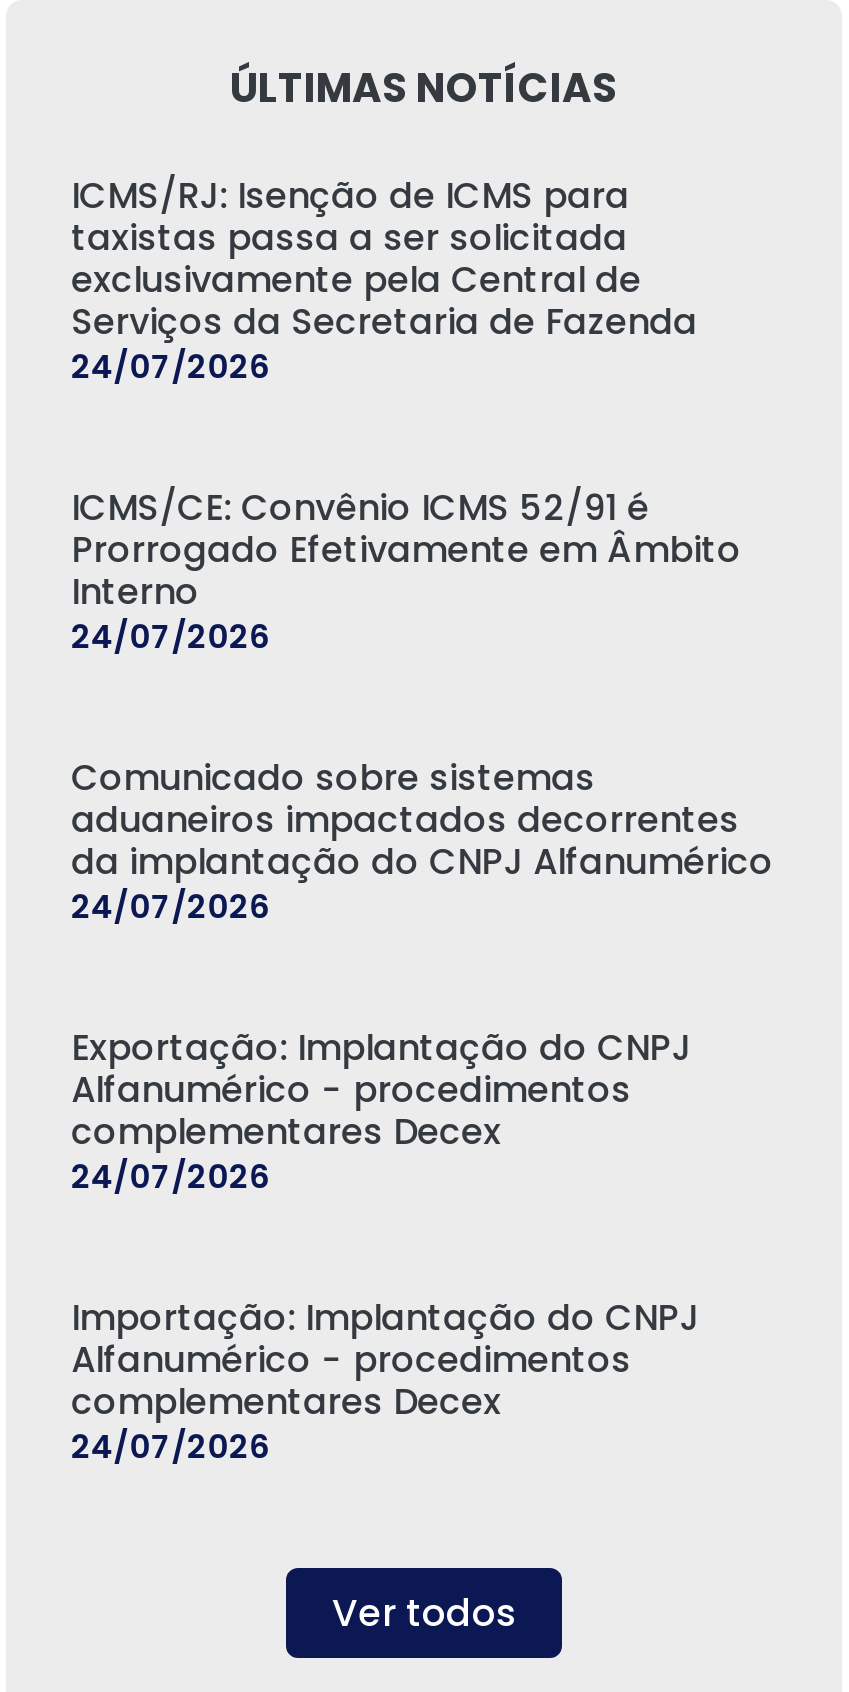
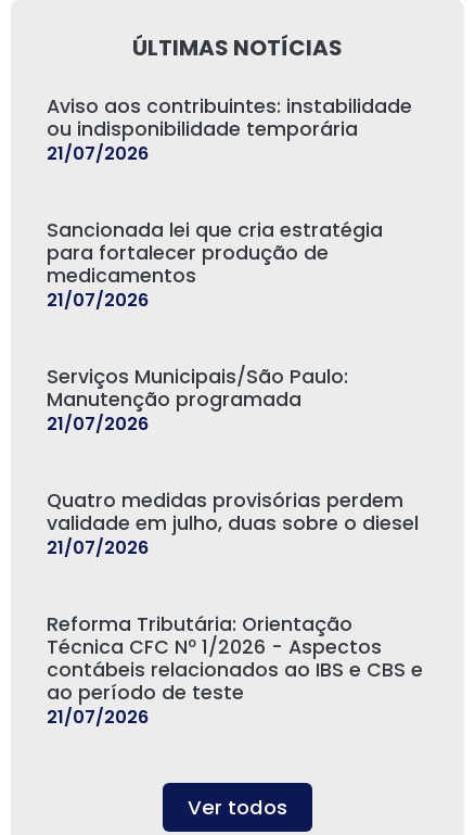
- ICMS/RJ: Isenção de ICMS para
- taxistas passa a ser solicitada
- exclusivamente pela Central de
- Serviços da Secretaria de Fazenda
- 24/07/2026
+ Aviso aos contribuintes: instabilidade
+ ou indisponibilidade temporária
+ 21/07/2026

- ICMS/CE: Convênio ICMS 52/91 é
- Prorrogado Efetivamente em Âmbito
- Interno
- 24/07/2026
+ Sancionada lei que cria estratégia
+ para fortalecer produção de
+ medicamentos
+ 21/07/2026

- Comunicado sobre sistemas
- aduaneiros impactados decorrentes
- da implantação do CNPJ Alfanumérico
- 24/07/2026
+ Serviços Municipais/São Paulo:
+ Manutenção programada
+ 21/07/2026

- Exportação: Implantação do CNPJ
- Alfanumérico - procedimentos
- complementares Decex
- 24/07/2026
+ Quatro medidas provisórias perdem
+ validade em julho, duas sobre o diesel
+ 21/07/2026

- Importação: Implantação do CNPJ
- Alfanumérico - procedimentos
- complementares Decex
- 24/07/2026
+ Reforma Tributária: Orientação
+ Técnica CFC Nº 1/2026 - Aspectos
+ contábeis relacionados ao IBS e CBS e
+ ao período de teste
+ 21/07/2026
